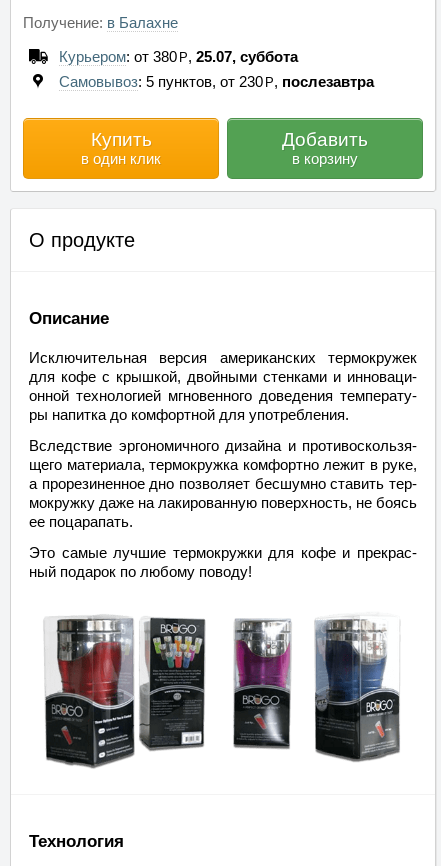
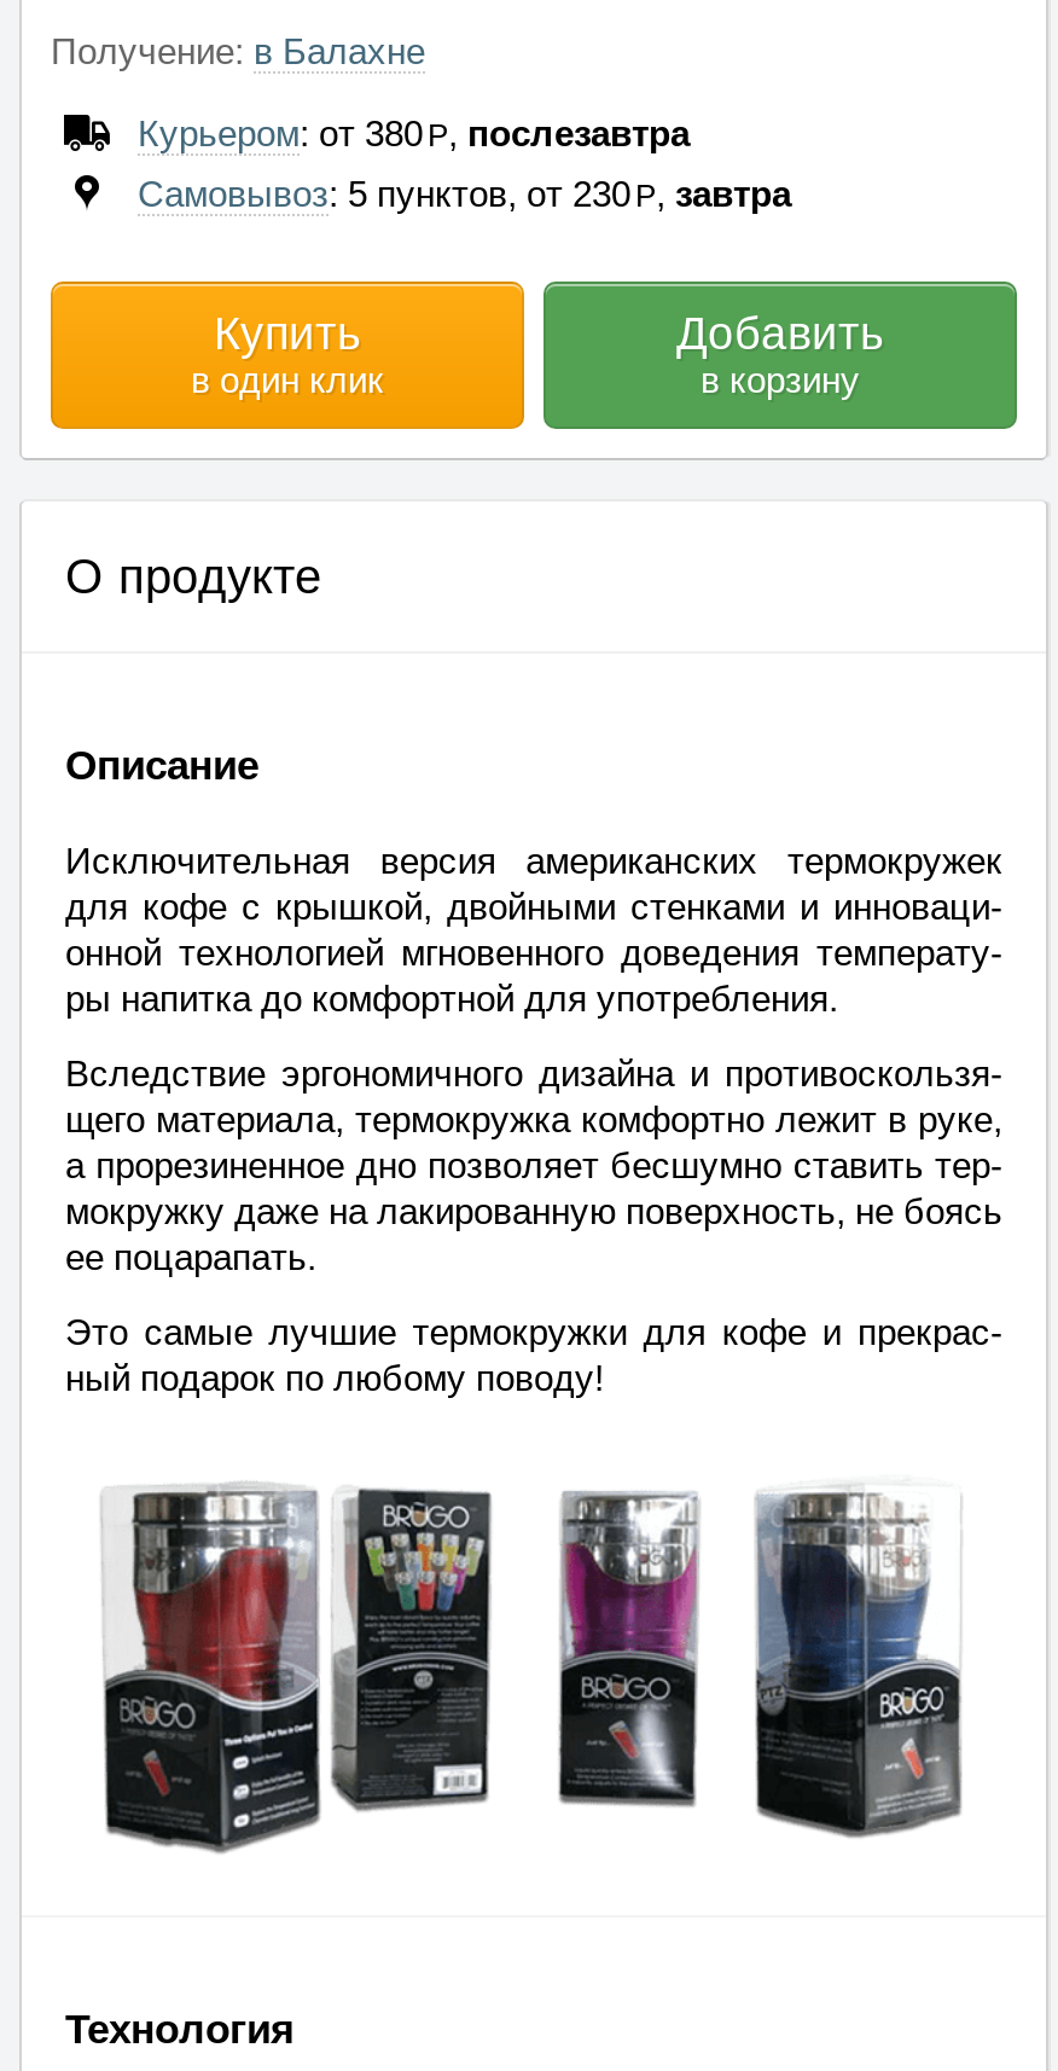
- , 25.07, суббота

moved up: , послезавтра

+ , завтра
